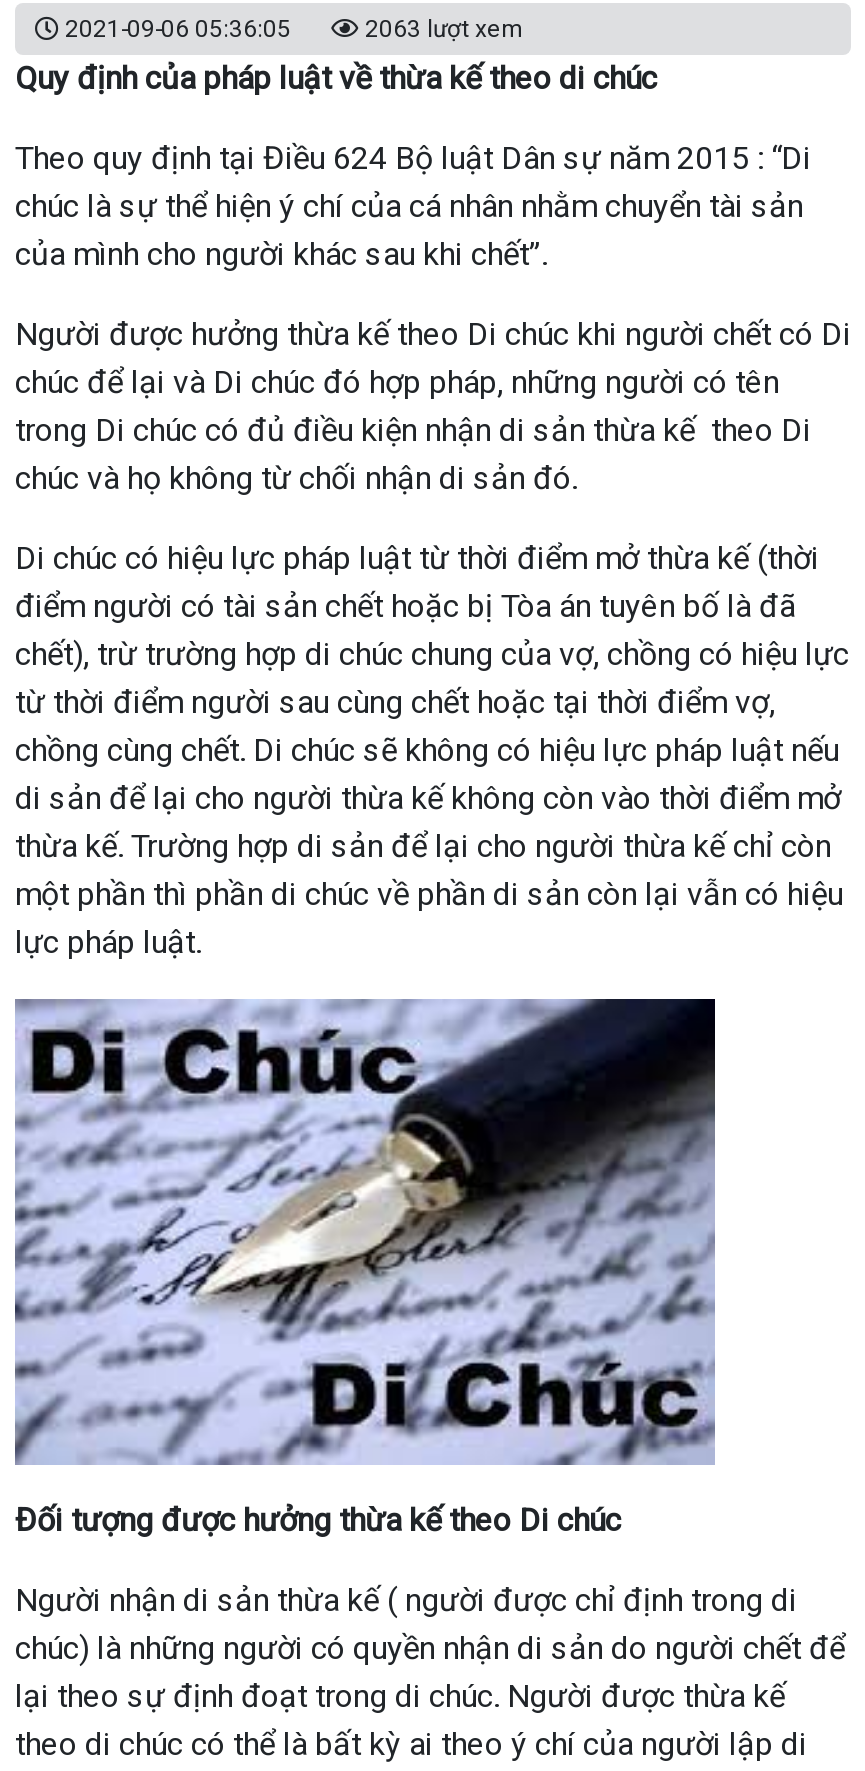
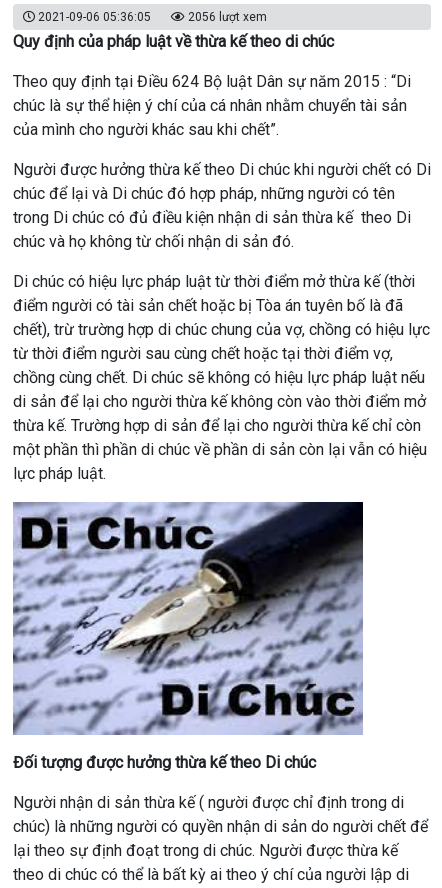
- 2063 lượt xem
+ 2056 lượt xem
